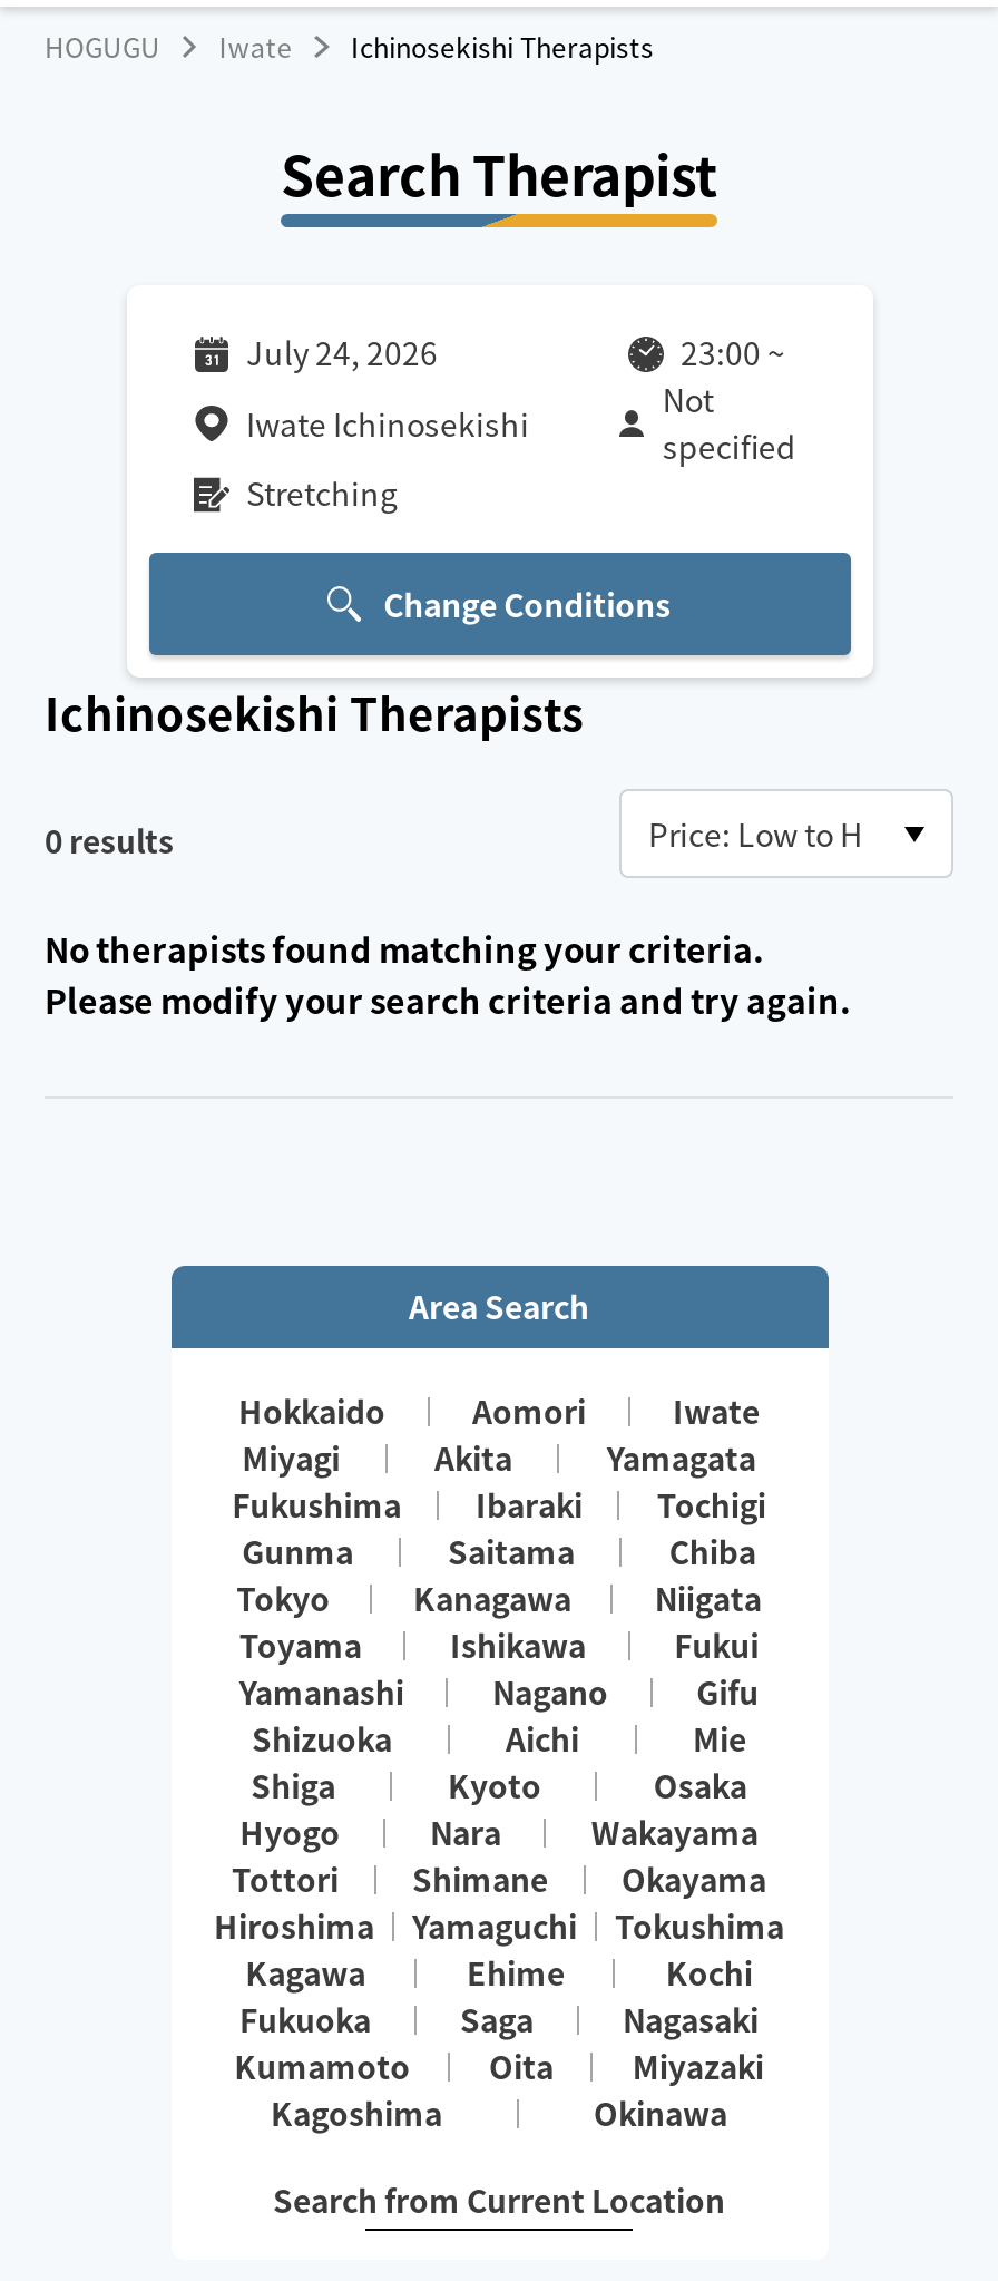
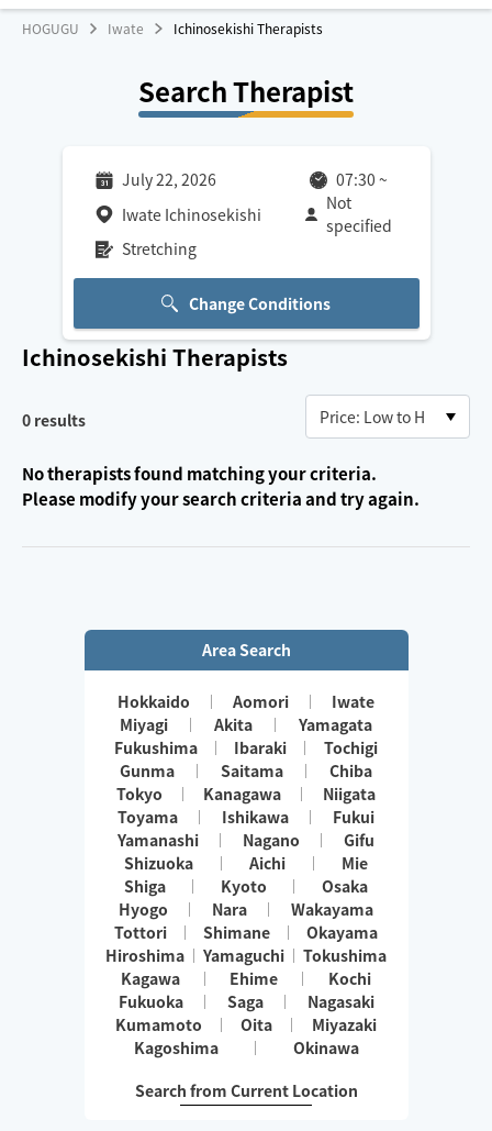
- July 24, 2026
+ July 22, 2026

- 23:00 ~
+ 07:30 ~
